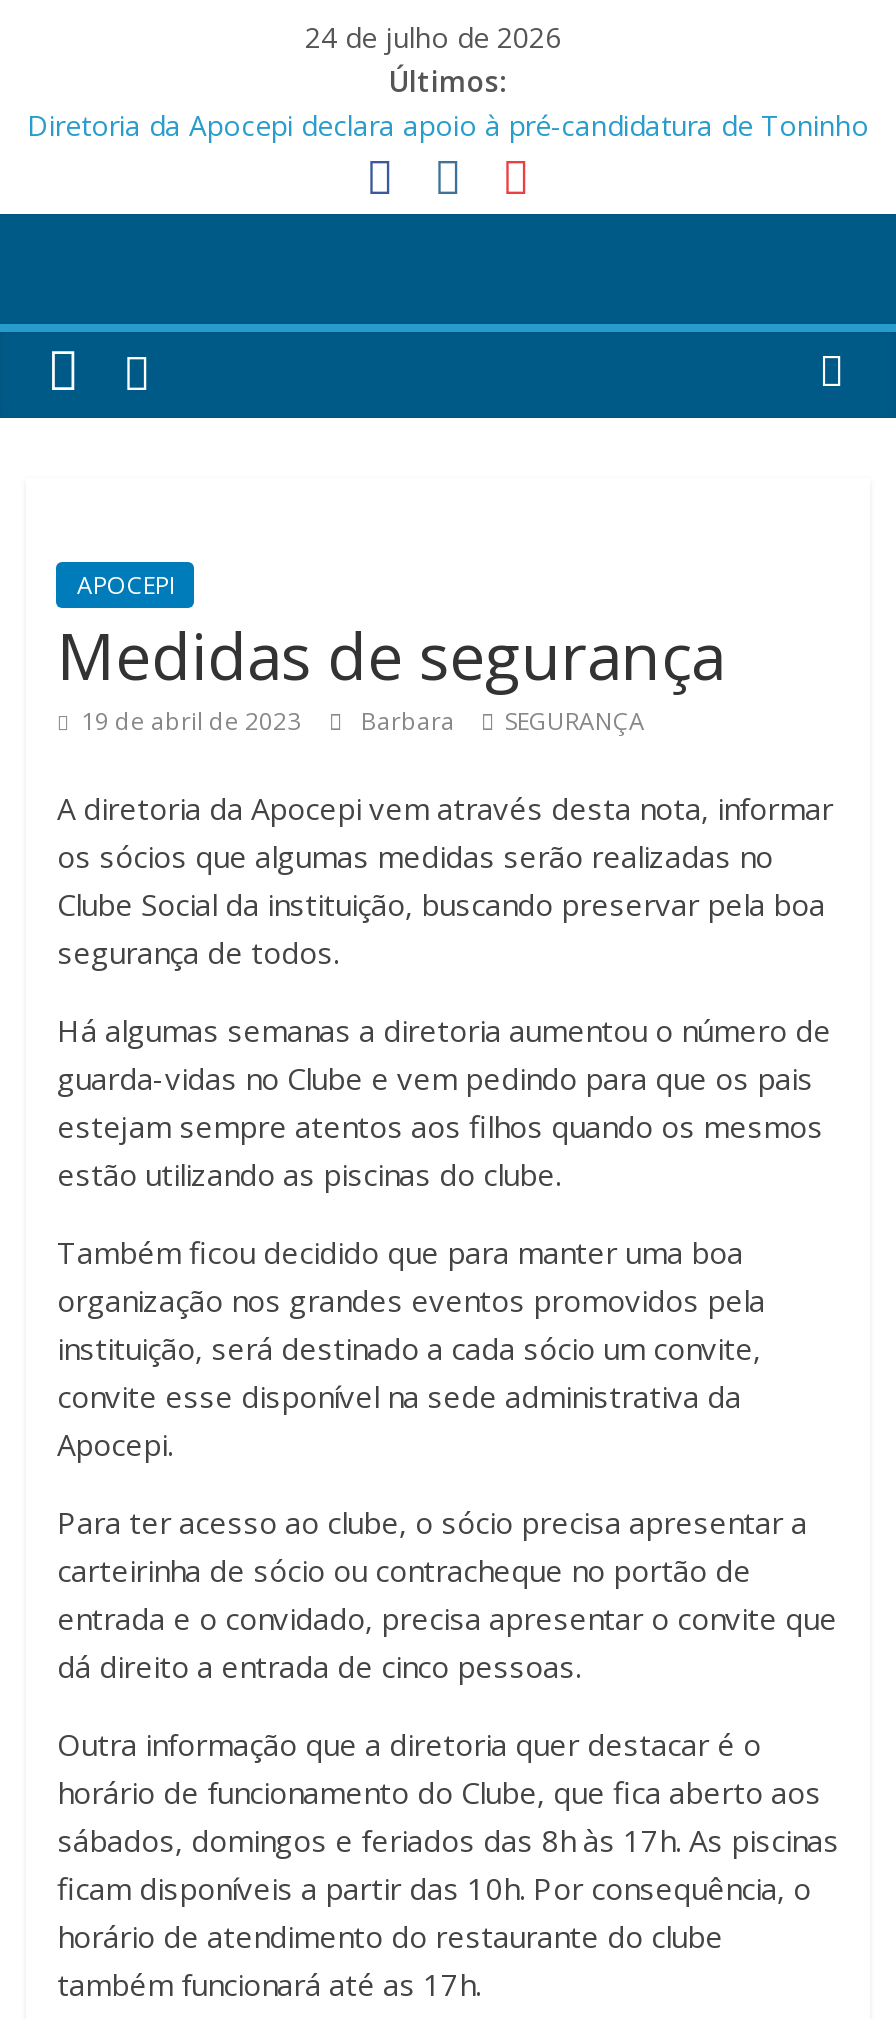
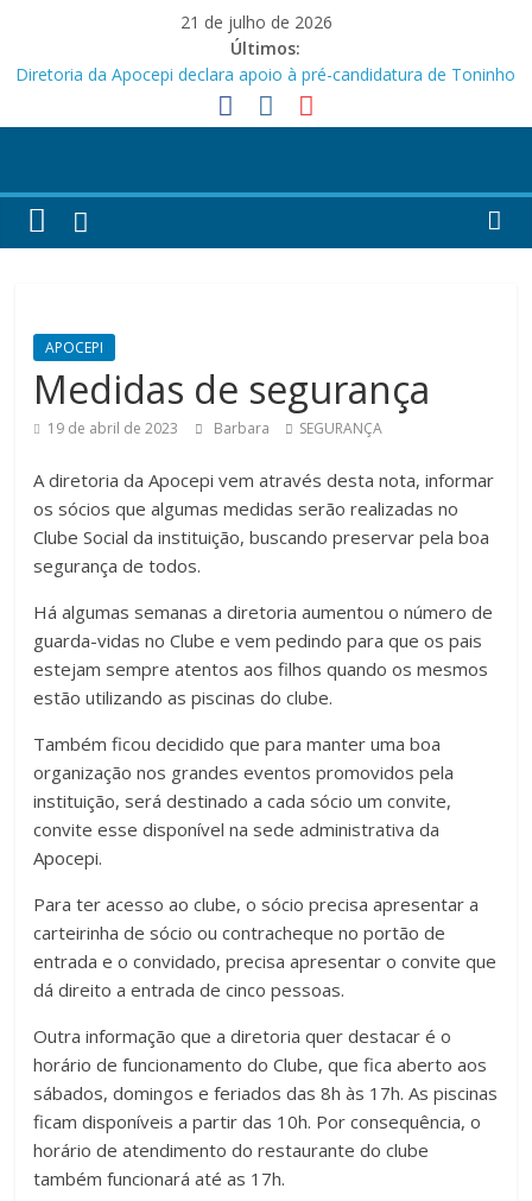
- 24 de julho de 2026
+ 21 de julho de 2026
